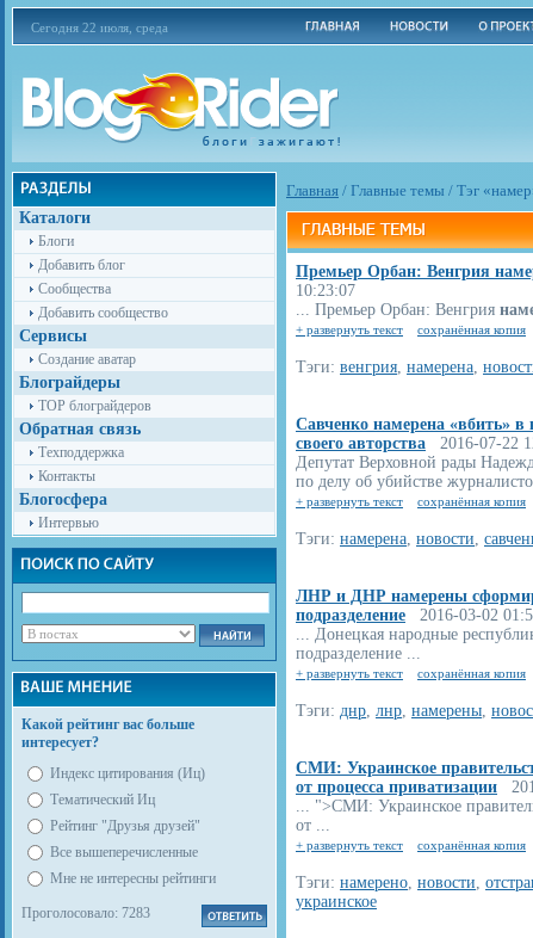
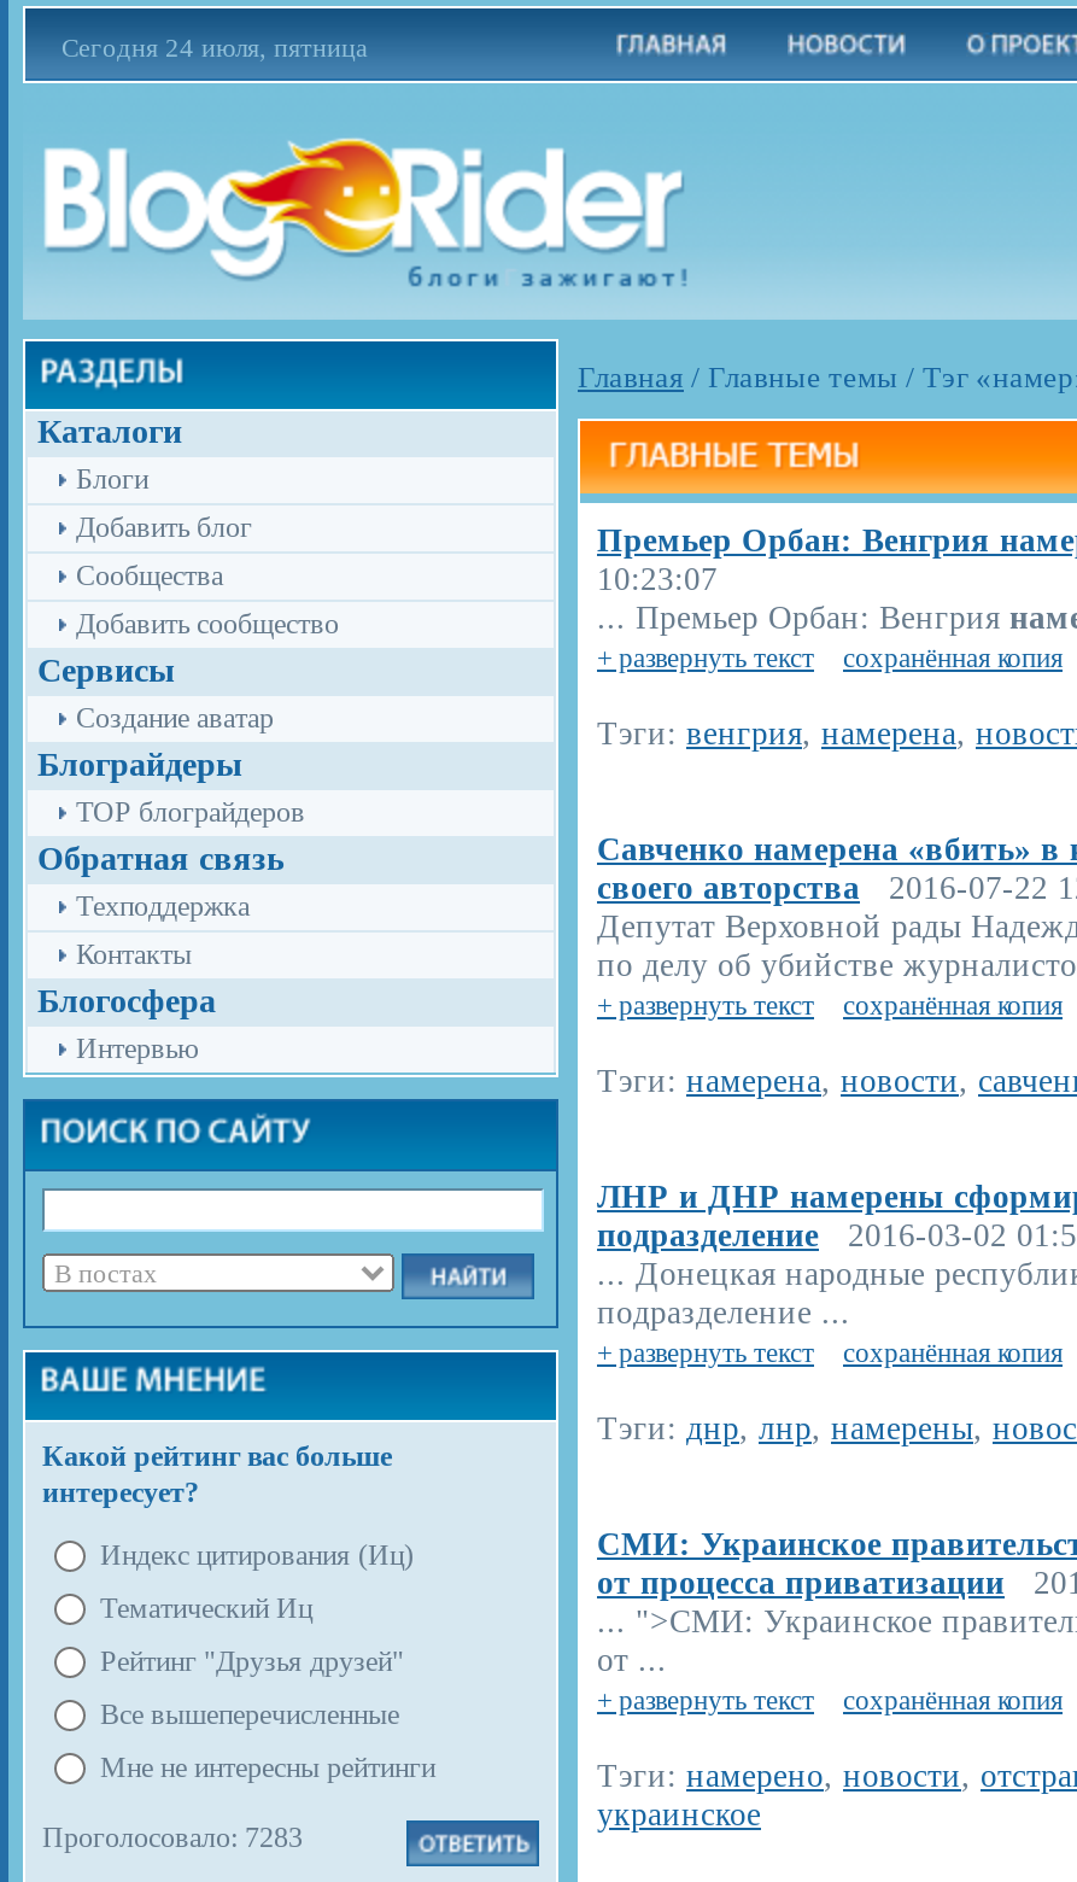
- Сегодня 22 июля, среда
+ Сегодня 24 июля, пятница
